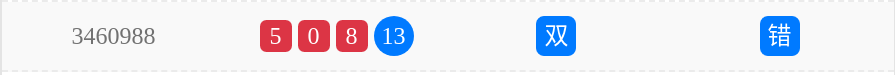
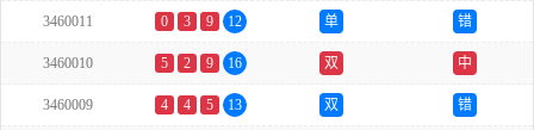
- 3460988
- 5
+ 3460011

- 8
+ 3
+ 9
+ 12
+ 单
+ 错
+ 3460010
+ 5
+ 2
+ 9
+ 16
+ 双
+ 中
+ 3460009
+ 4
+ 4
+ 5
